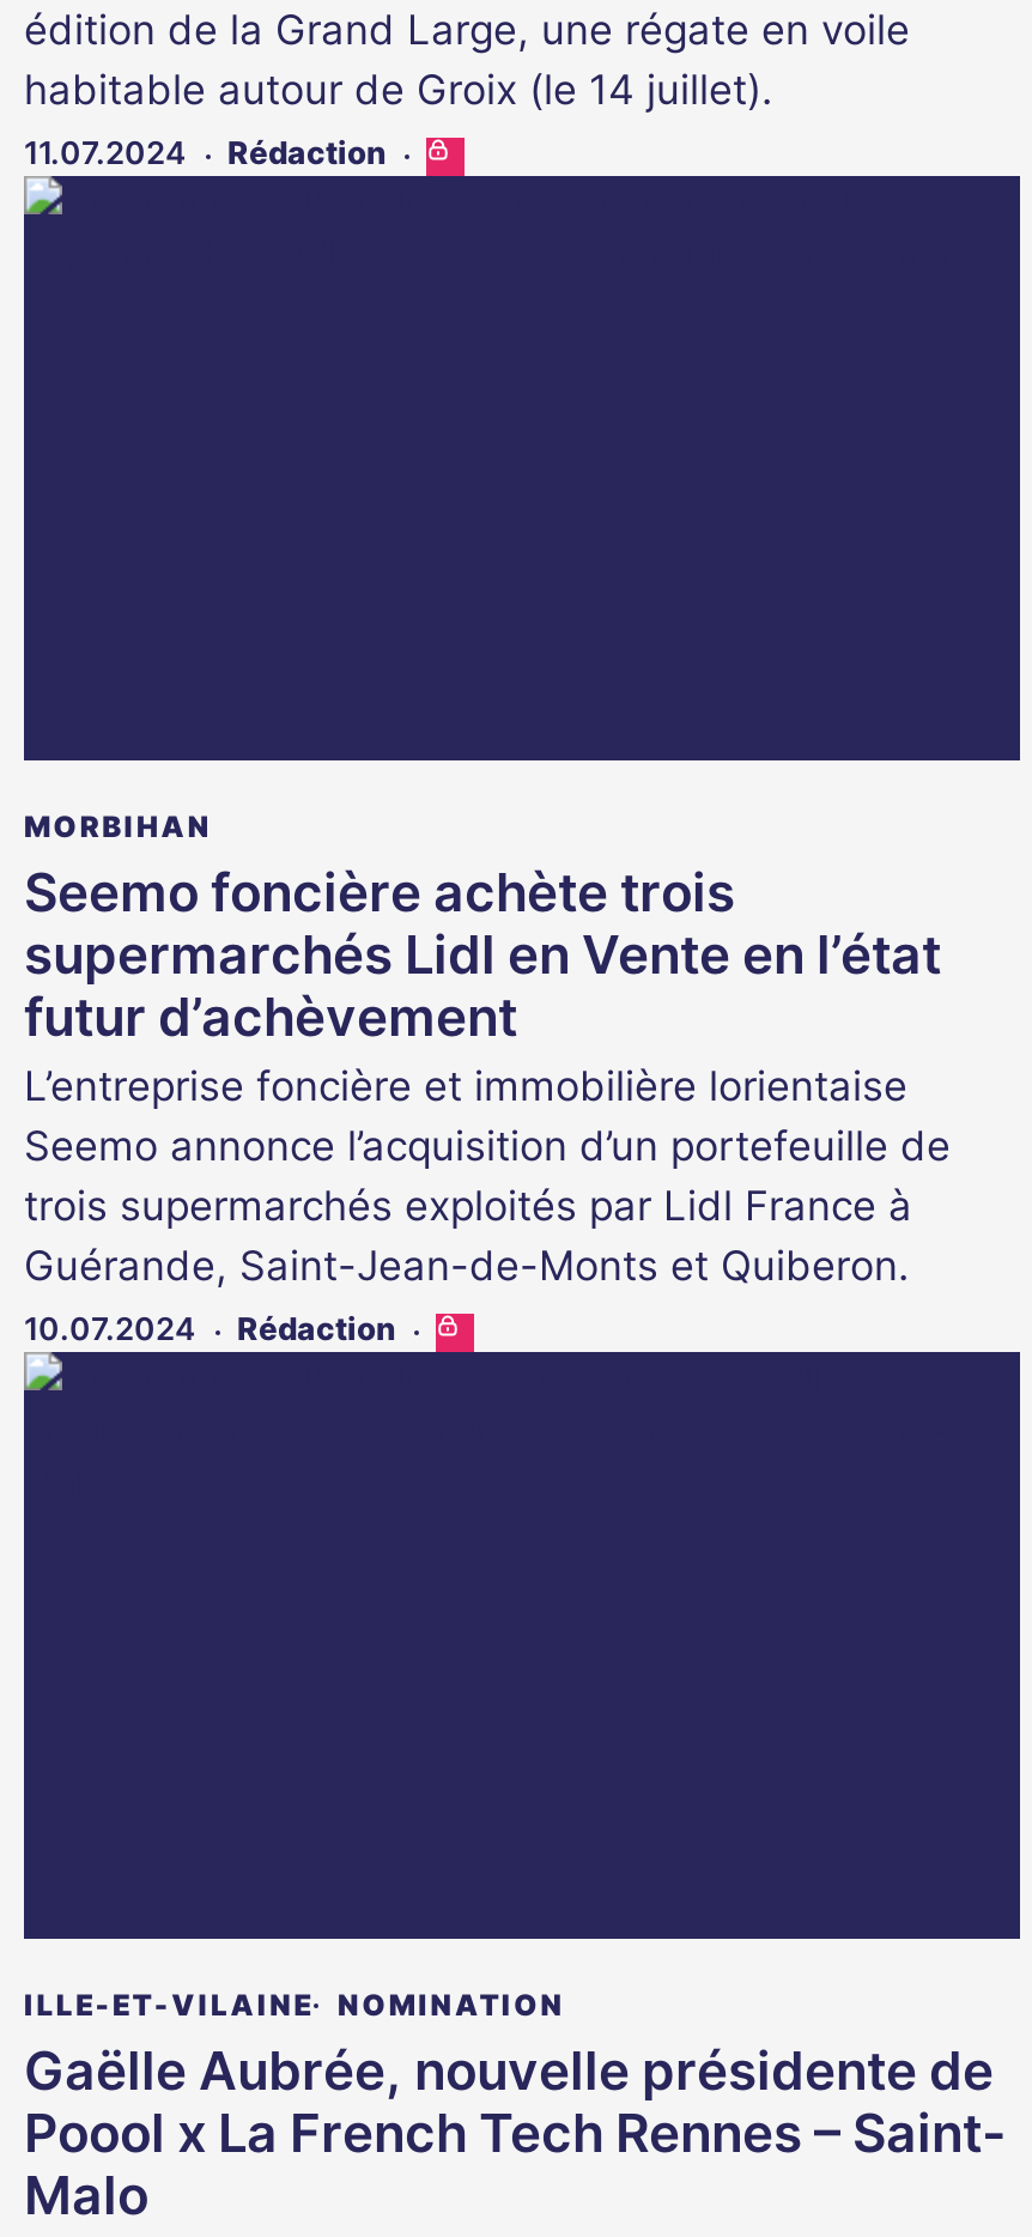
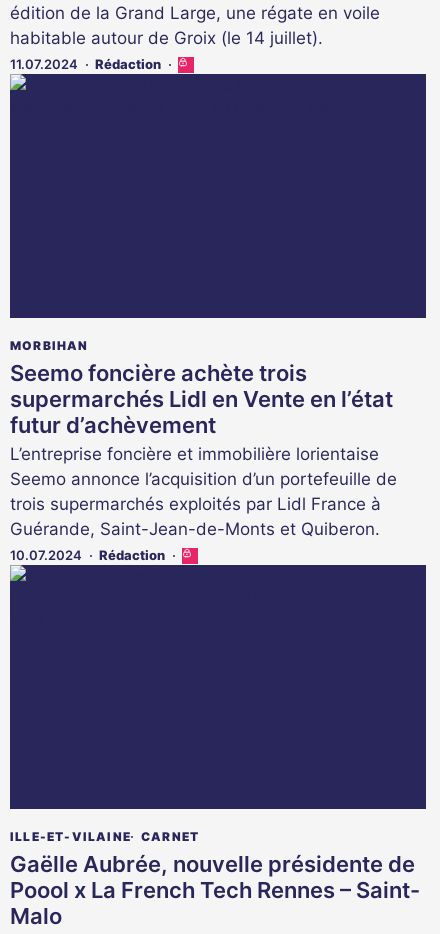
- NOMINATION
+ CARNET
